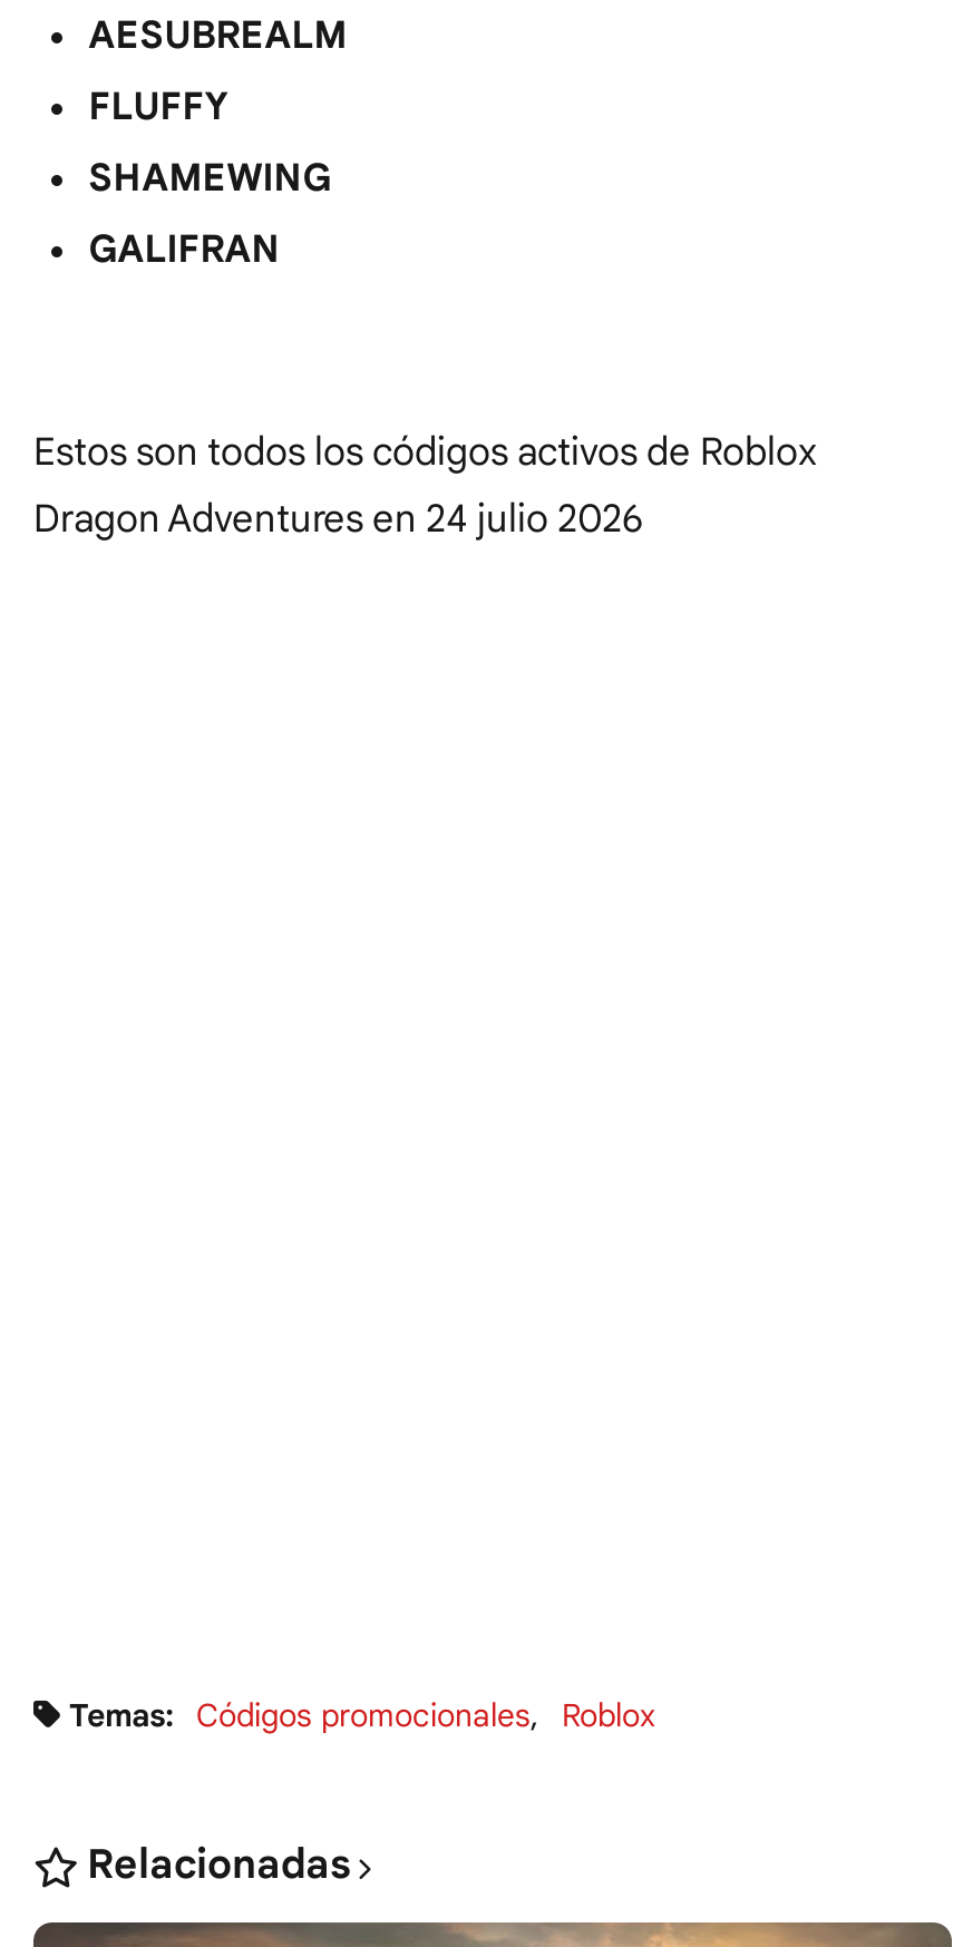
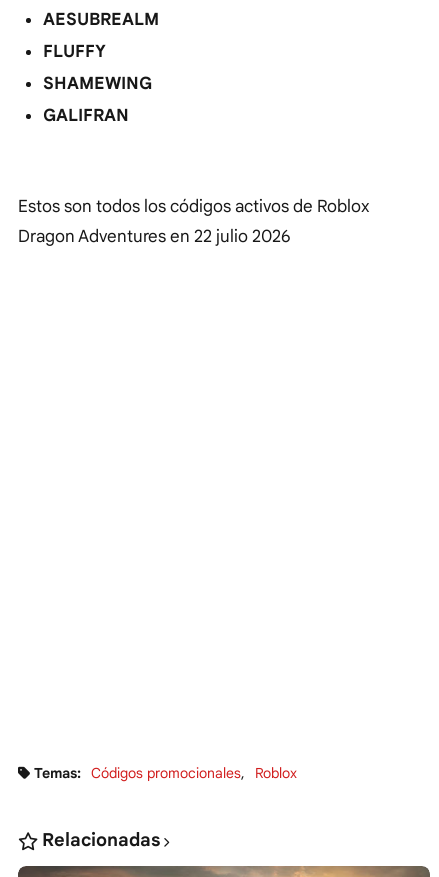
- Dragon Adventures en 24 julio 2026
+ Dragon Adventures en 22 julio 2026
